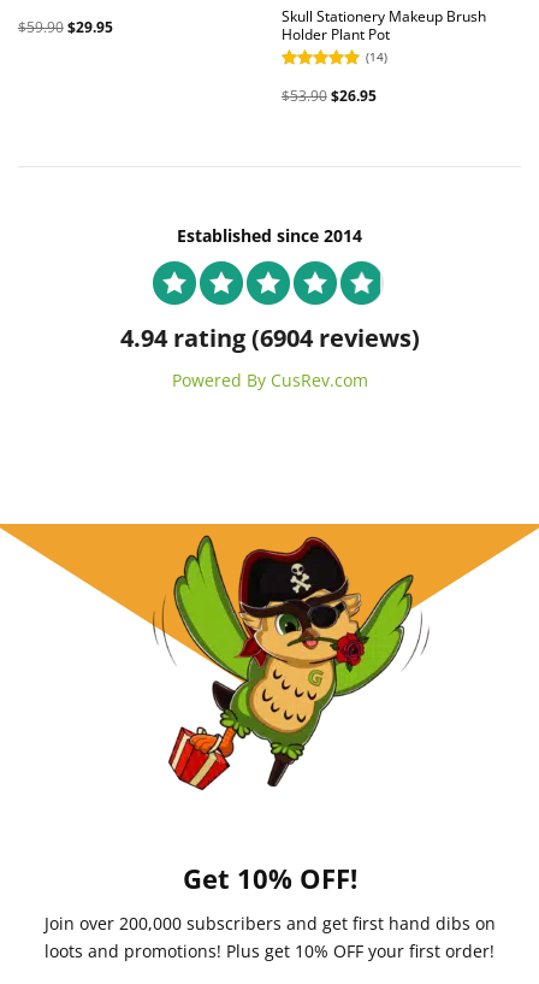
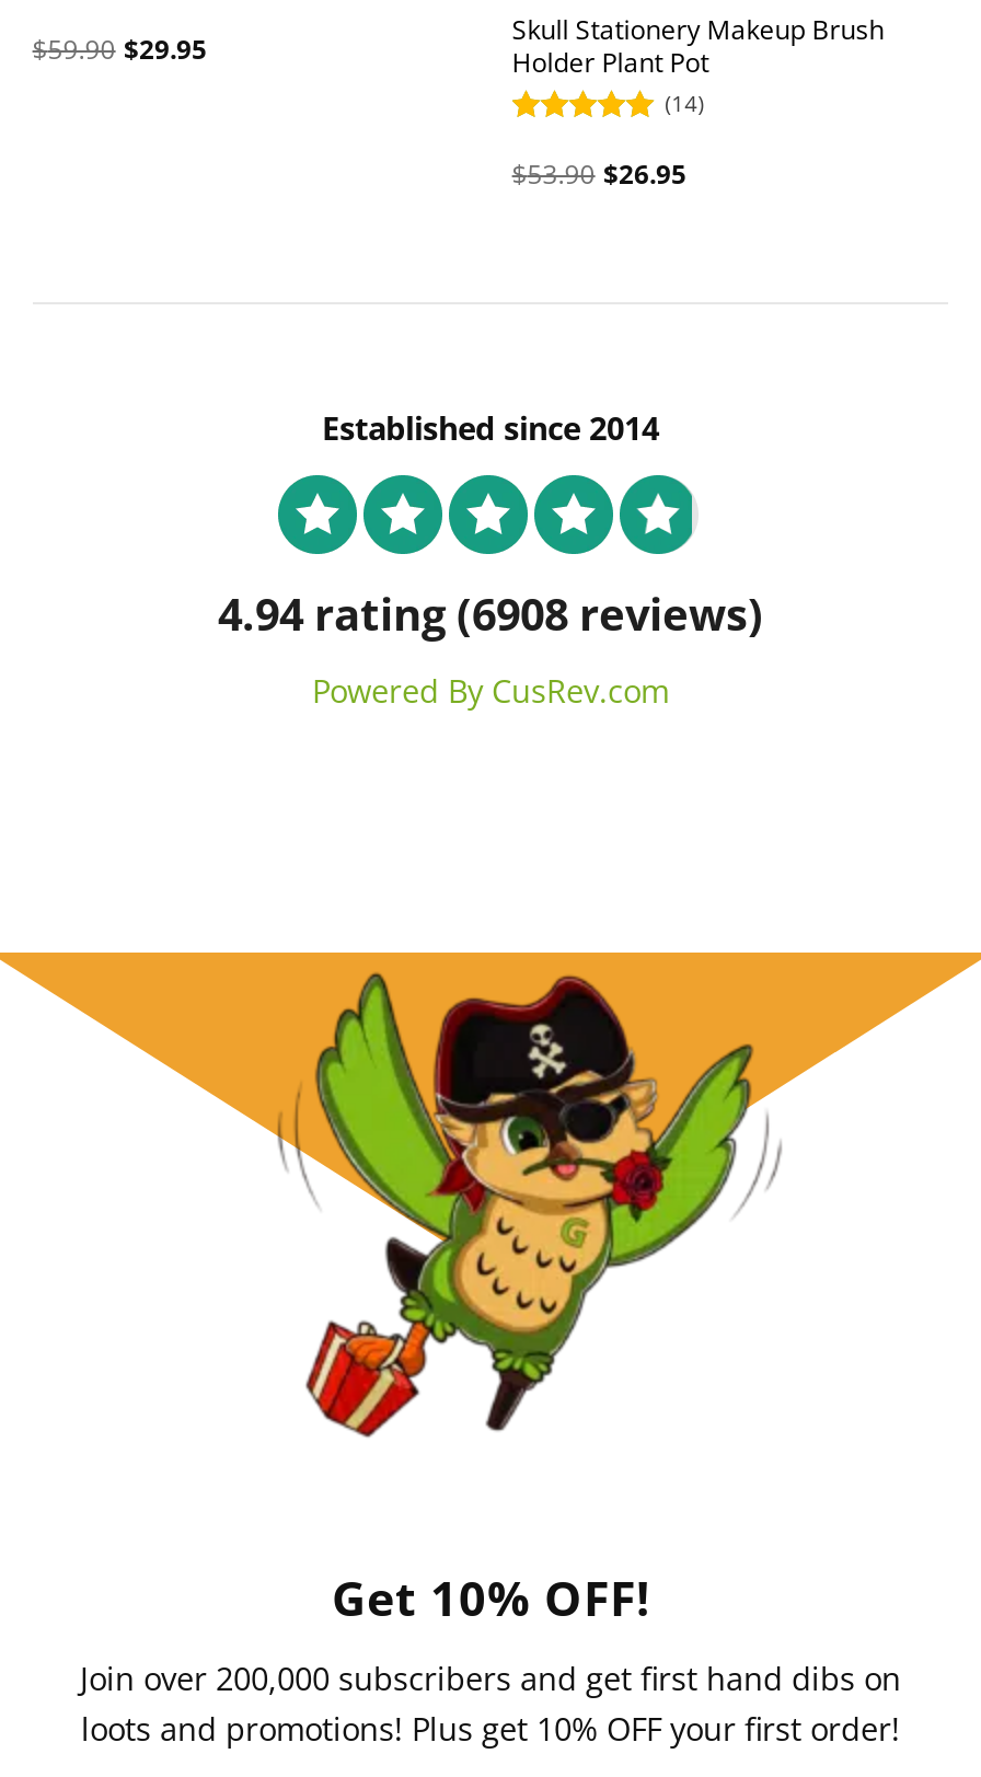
- 4.94 rating (6904 reviews)
+ 4.94 rating (6908 reviews)
